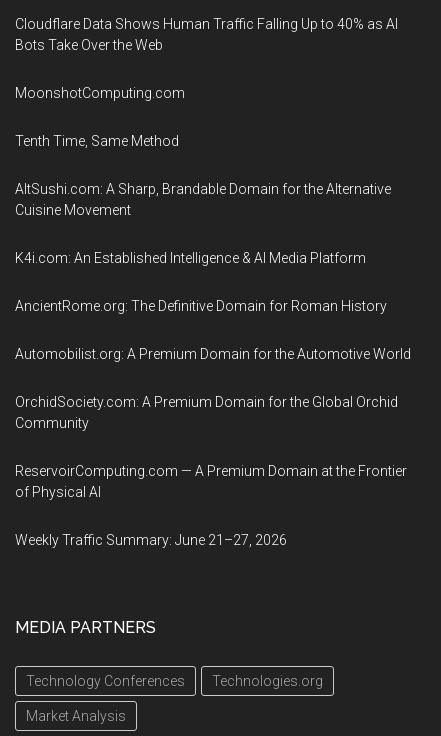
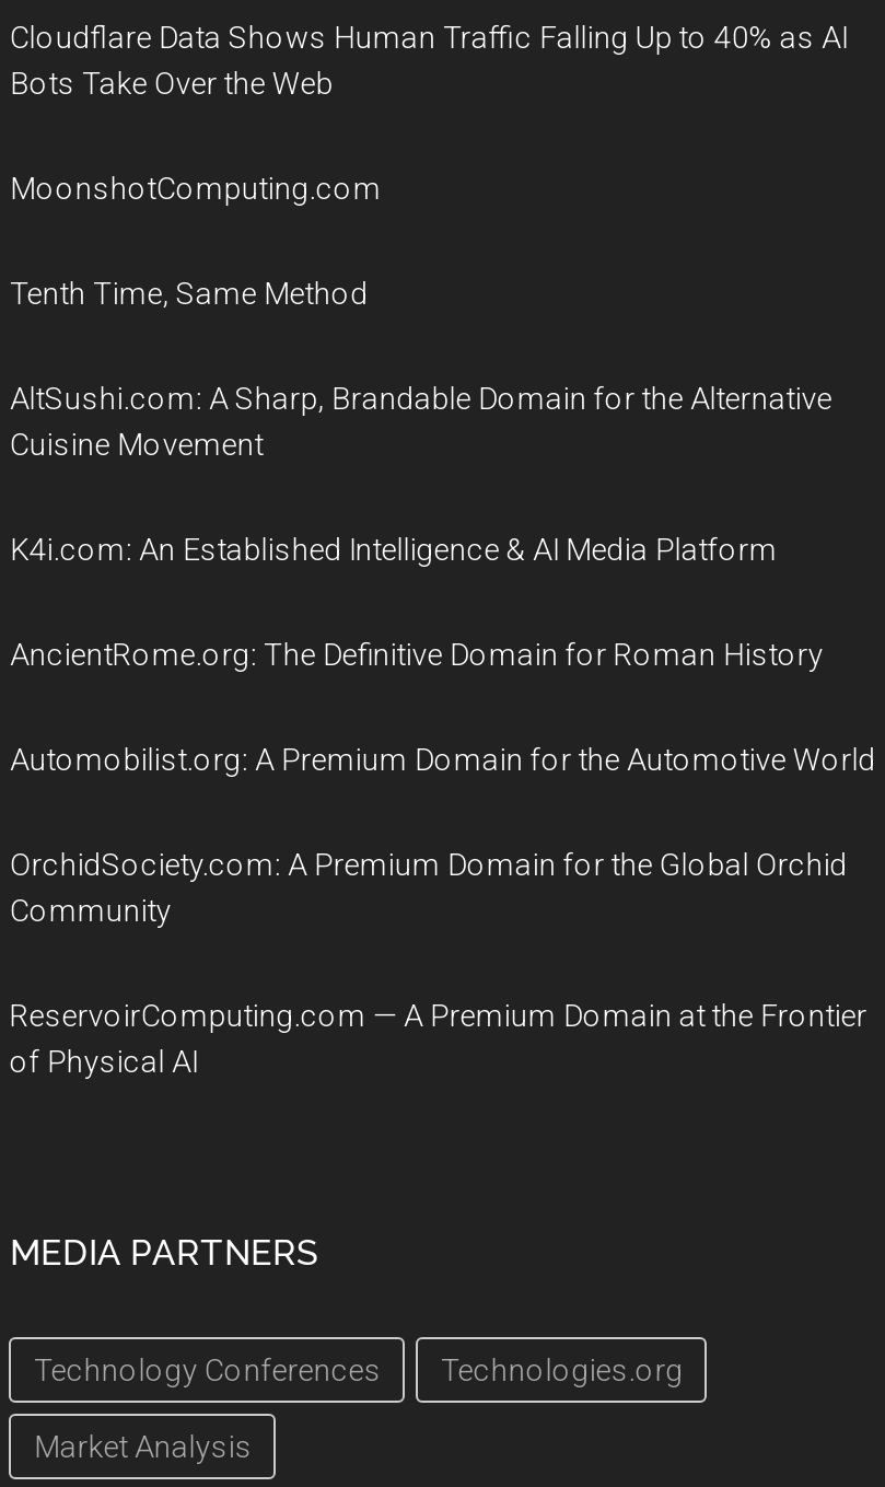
- Weekly Traffic Summary: June 21–27, 2026
